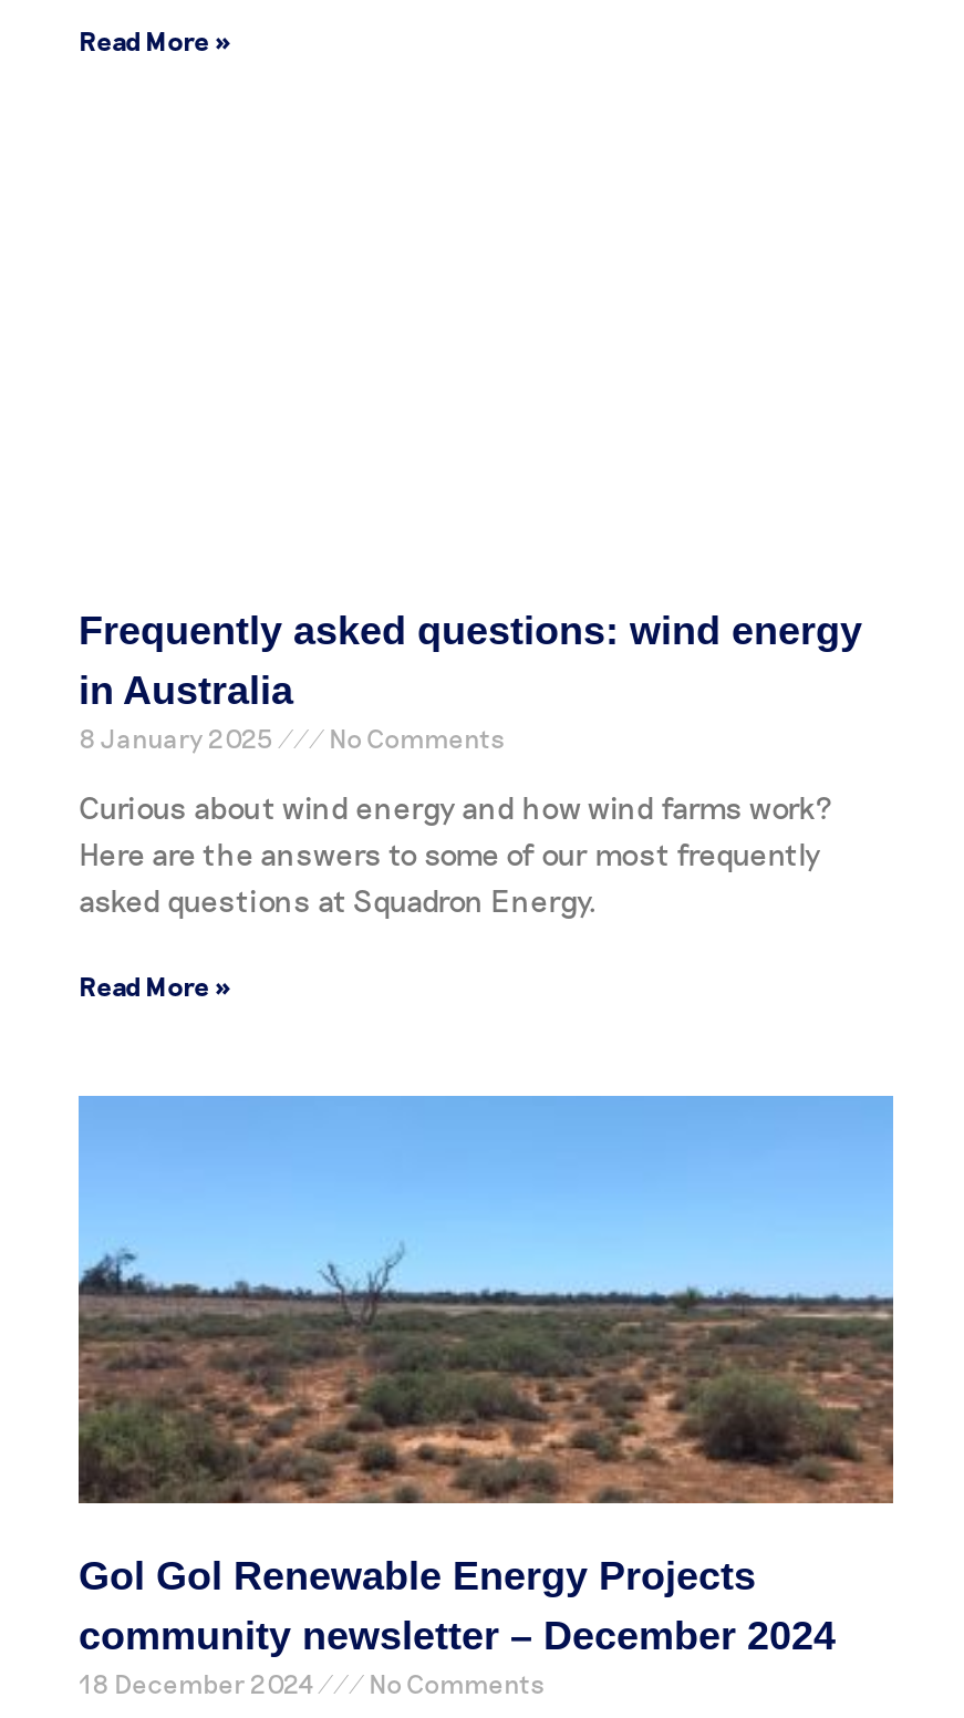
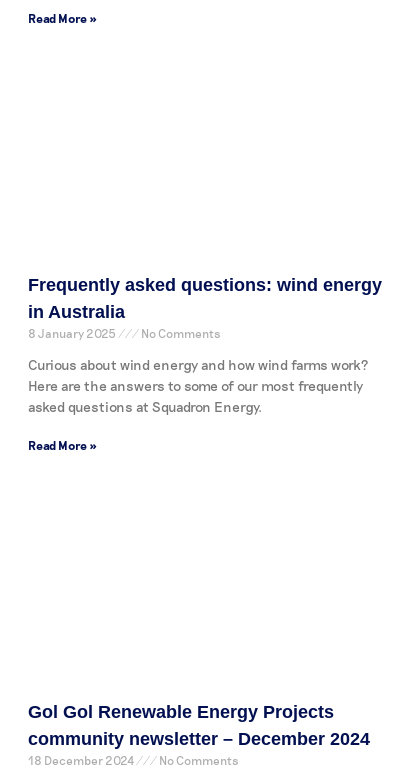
- [image]
